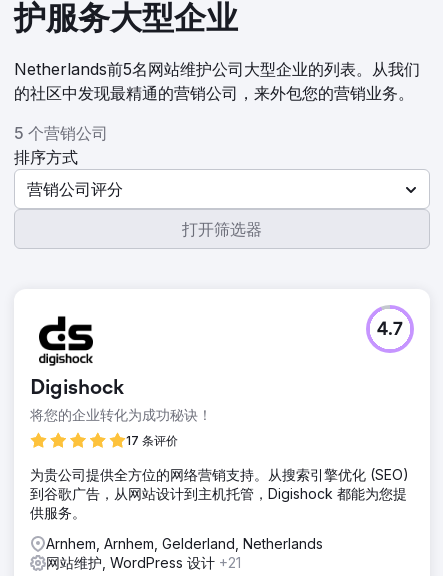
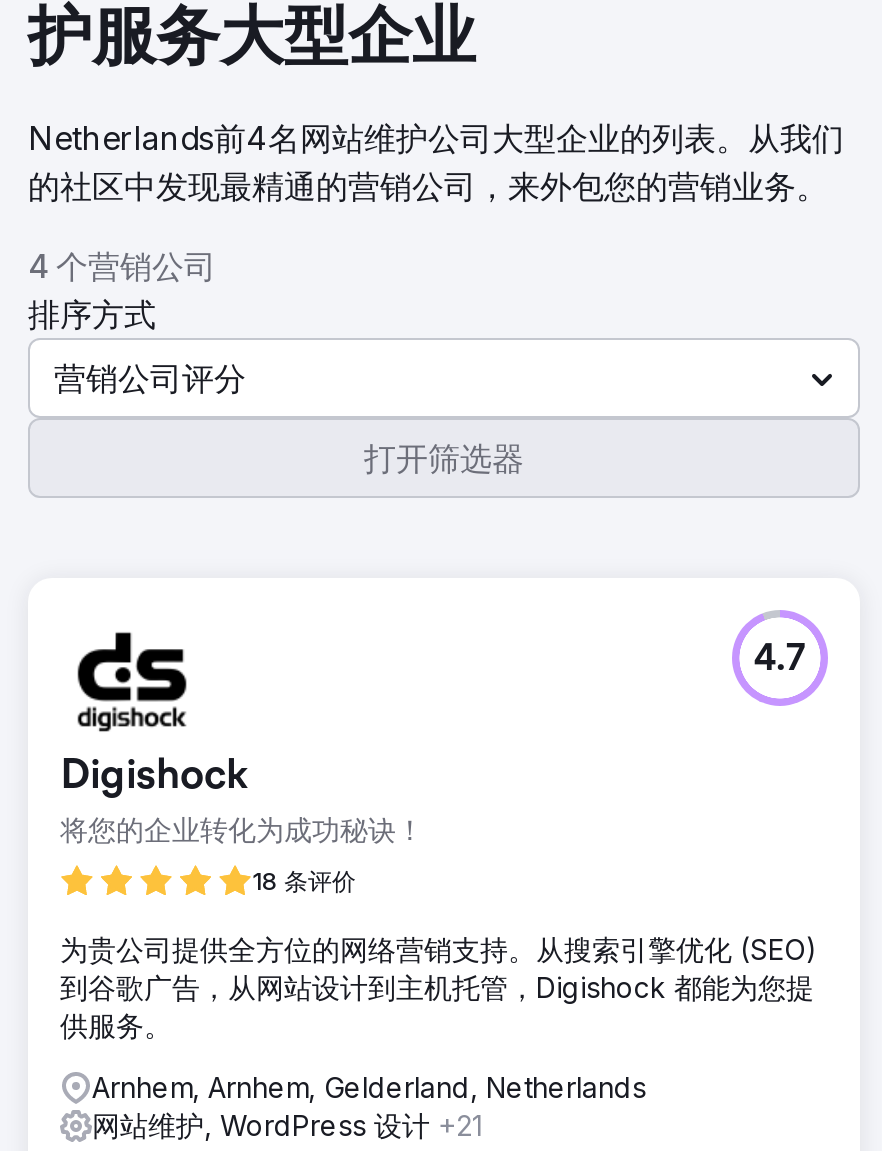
- Netherlands前5名网站维护公司大型企业的列表。从我们
+ Netherlands前4名网站维护公司大型企业的列表。从我们

- 5 个营销公司
+ 4 个营销公司

- 17 条评价
+ 18 条评价
